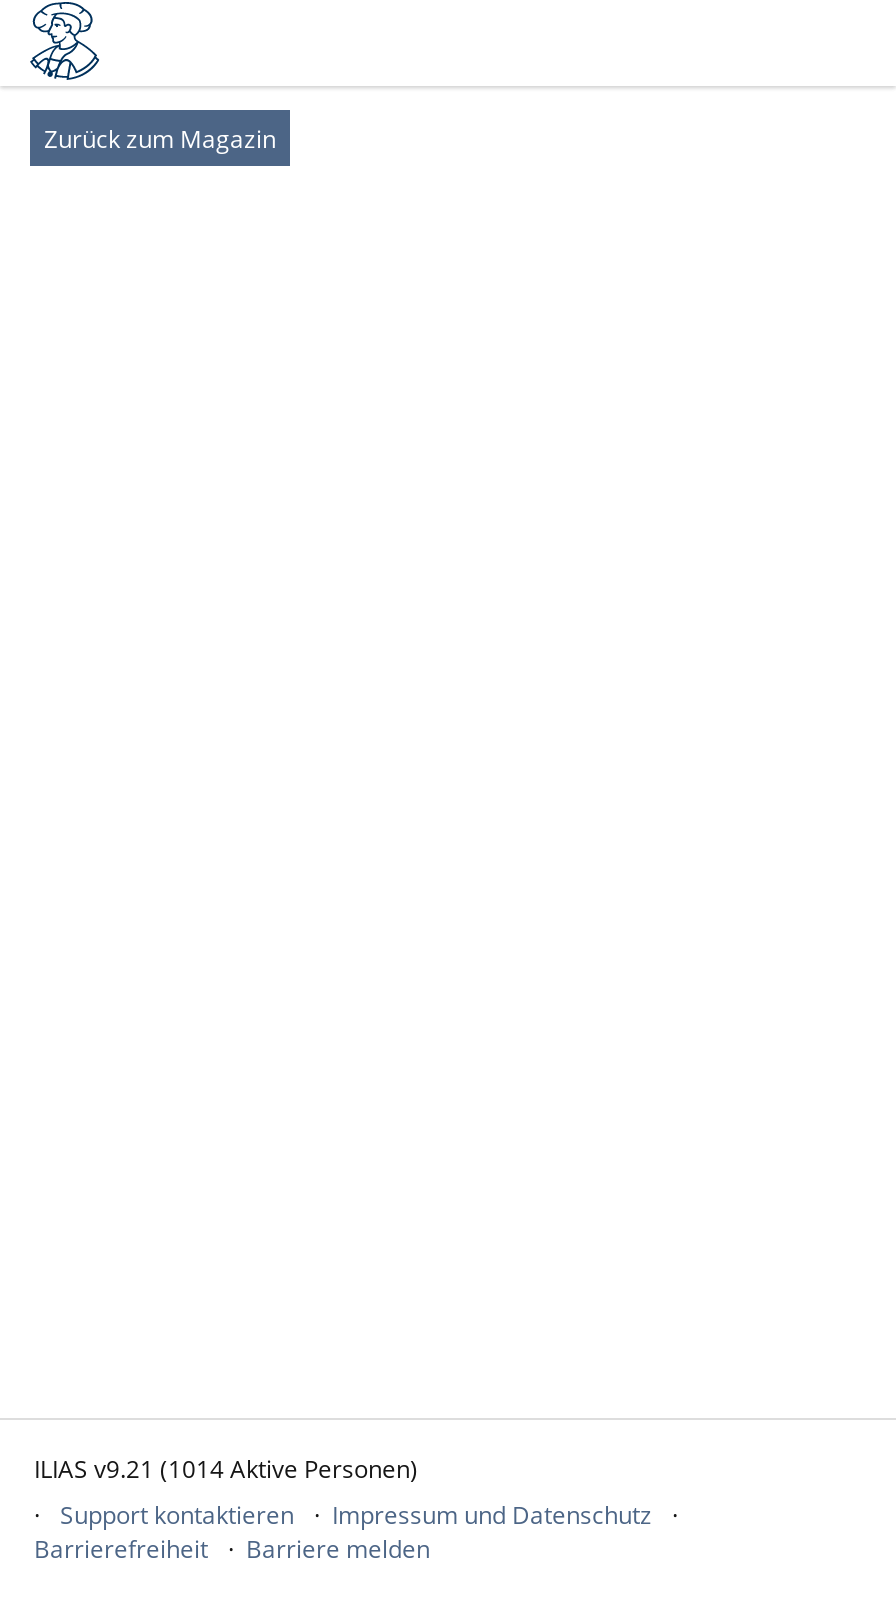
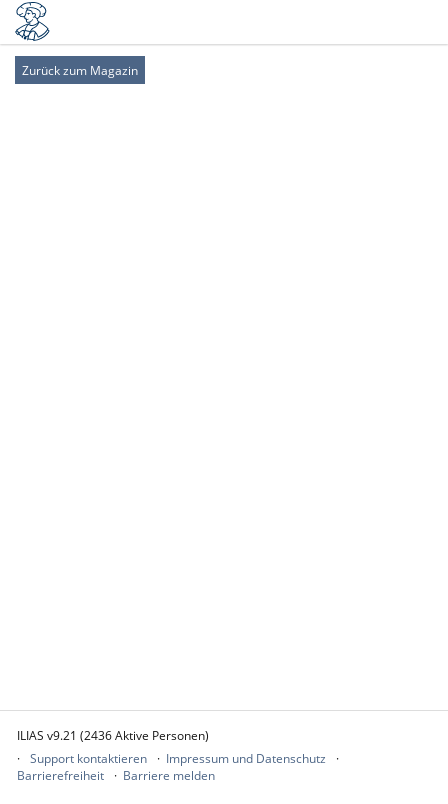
- ILIAS v9.21 (1014 Aktive Personen)
+ ILIAS v9.21 (2436 Aktive Personen)
